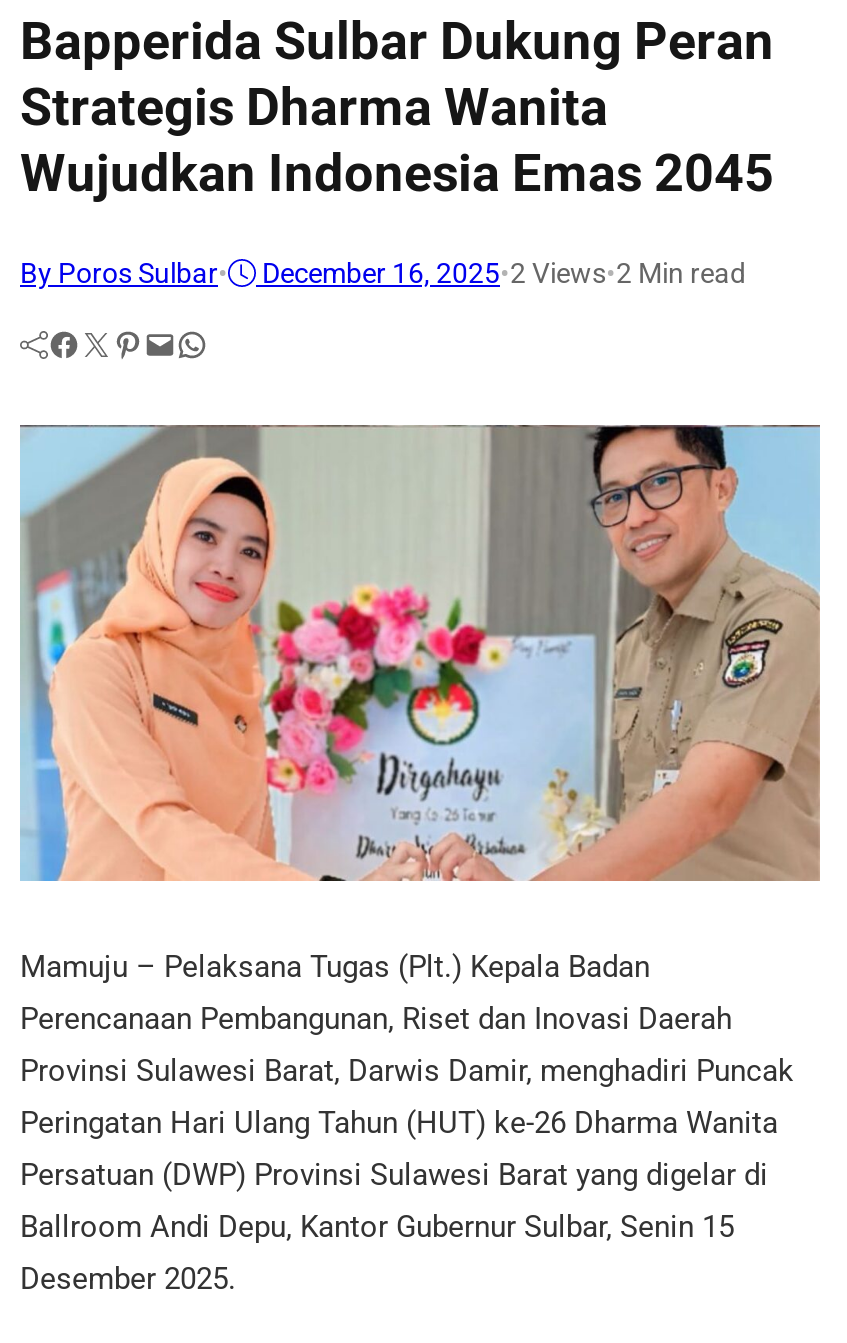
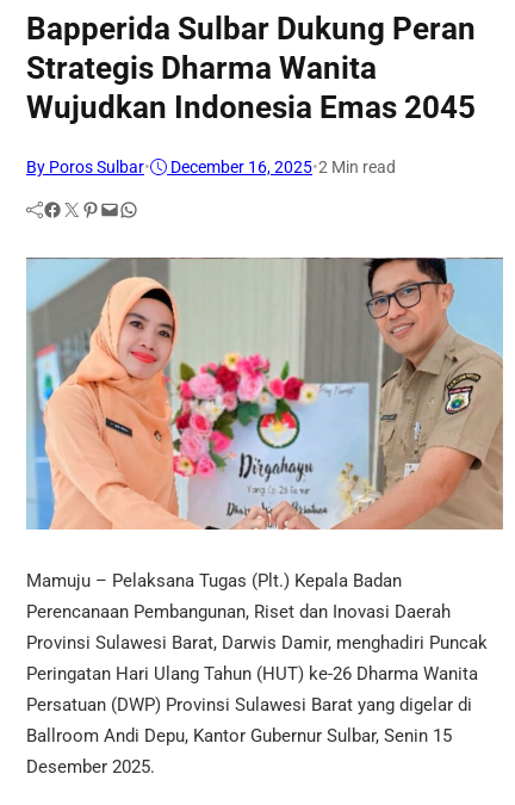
- December 16, 2025 • 2 Views • 2 Min read
+ December 16, 2025 • 2 Min read
